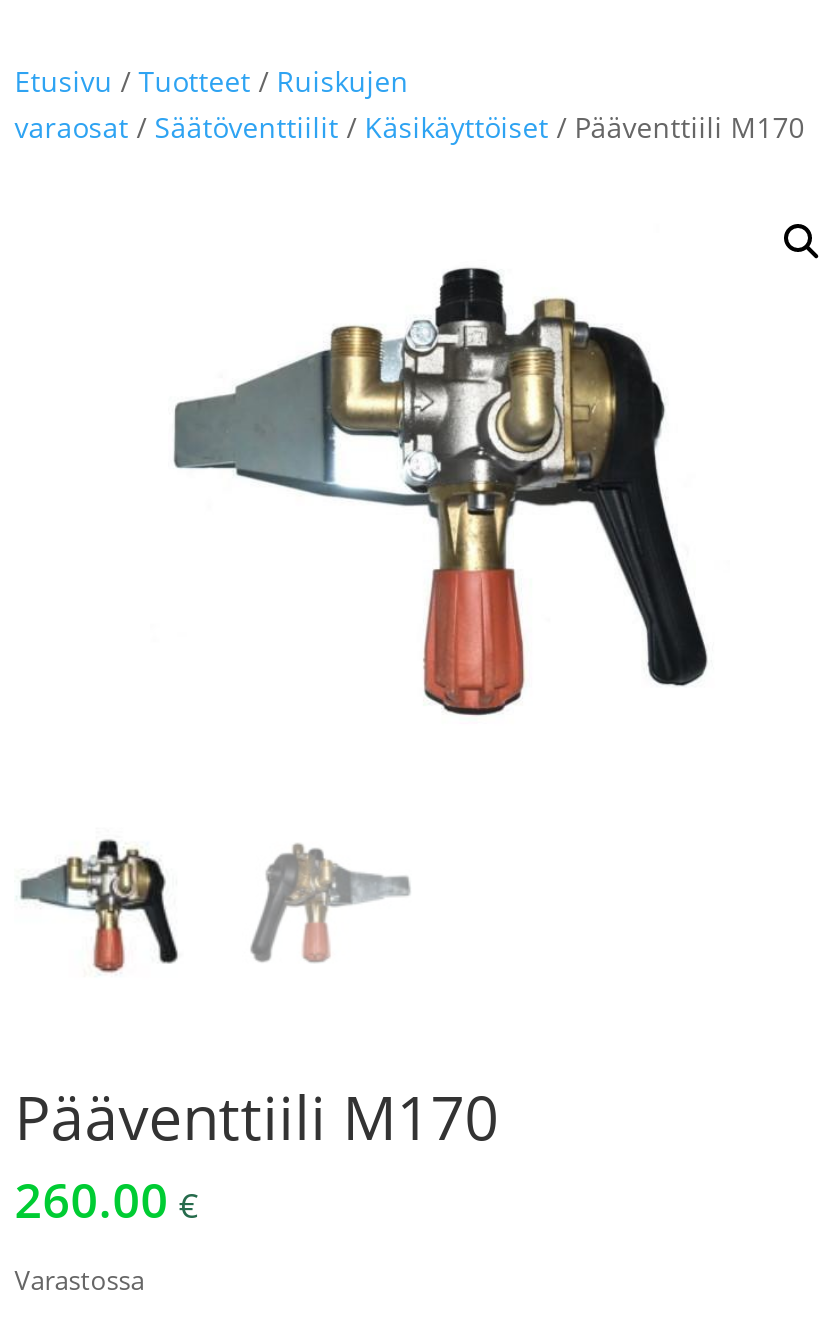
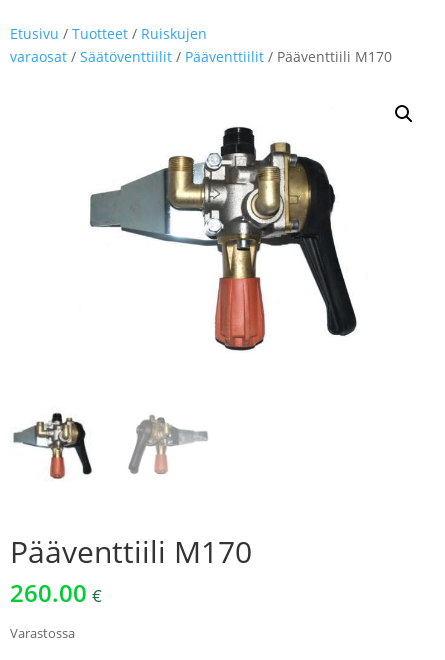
- varaosat / Säätöventtiilit / Käsikäyttöiset / Pääventtiili M170
+ varaosat / Säätöventtiilit / Pääventtiilit / Pääventtiili M170
